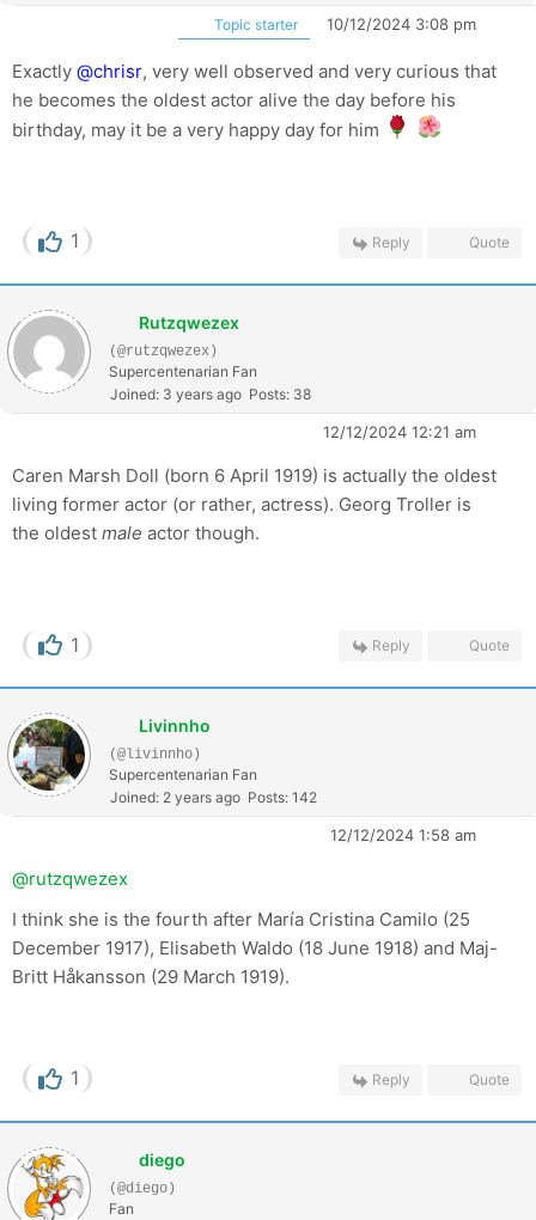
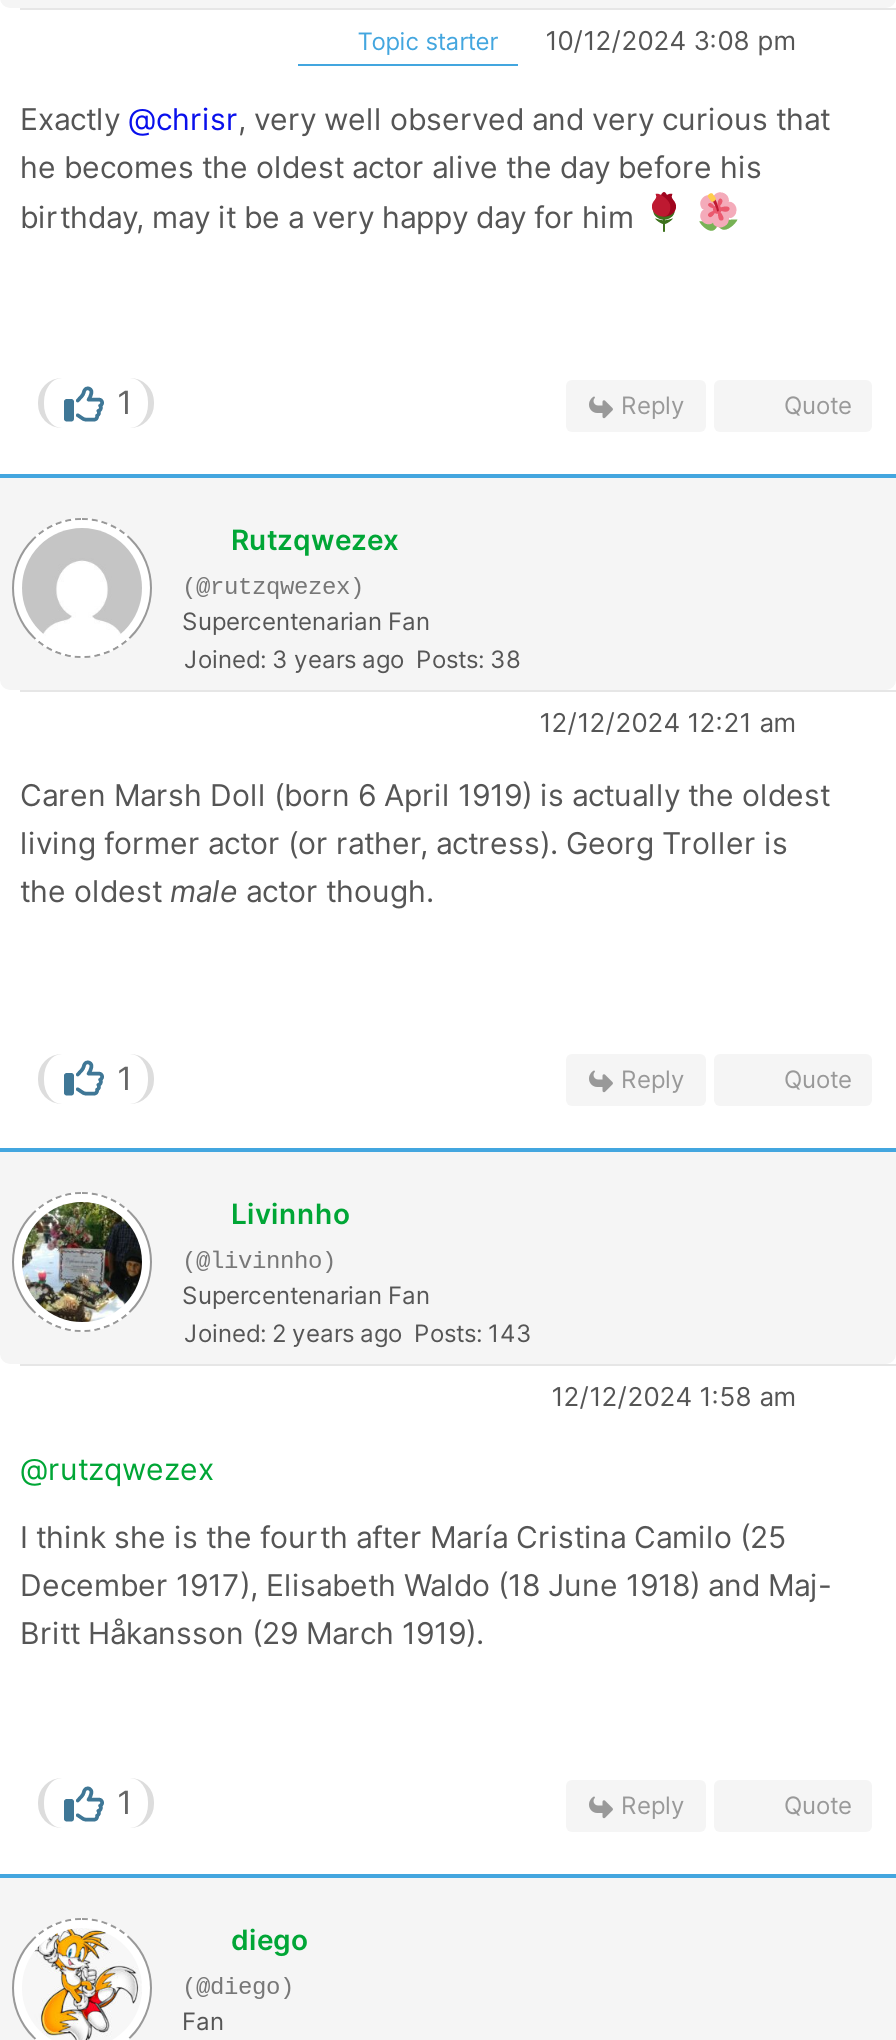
- Joined: 2 years ago Posts: 142
+ Joined: 2 years ago Posts: 143
